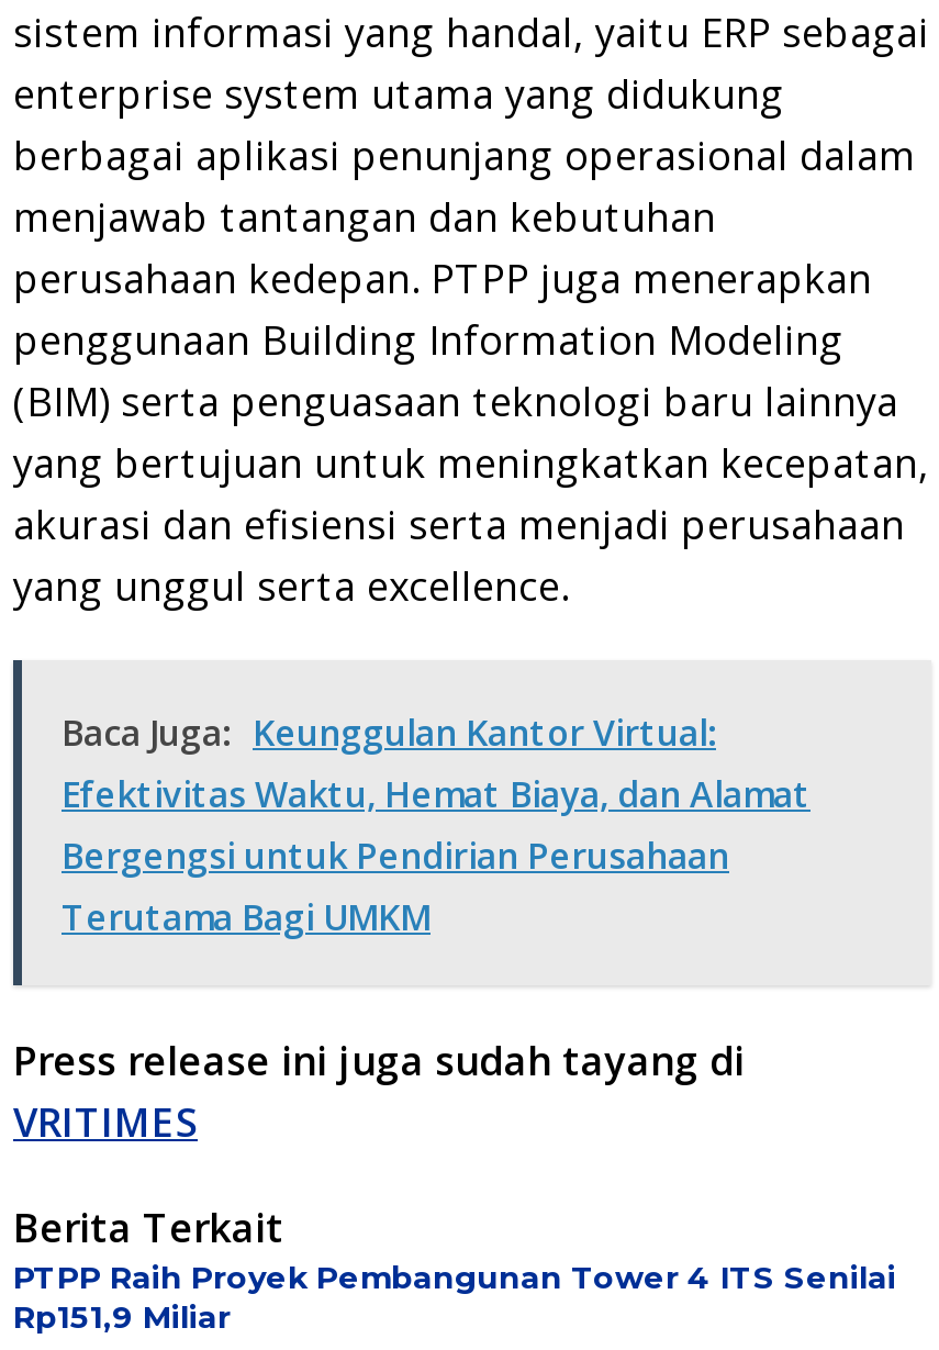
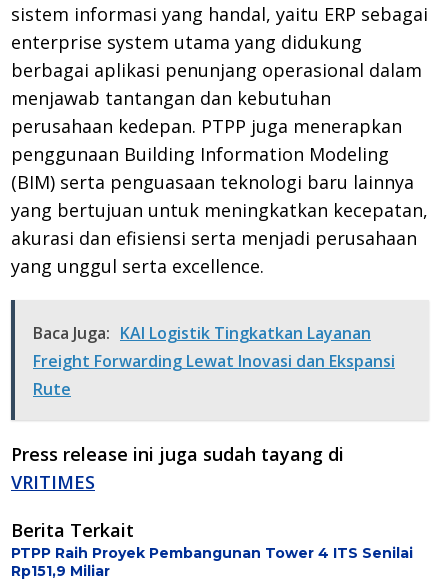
- Baca Juga: Keunggulan Kantor Virtual:
- Efektivitas Waktu, Hemat Biaya, dan Alamat
- Bergengsi untuk Pendirian Perusahaan
- Terutama Bagi UMKM
+ Baca Juga: KAI Logistik Tingkatkan Layanan
+ Freight Forwarding Lewat Inovasi dan Ekspansi
+ Rute
